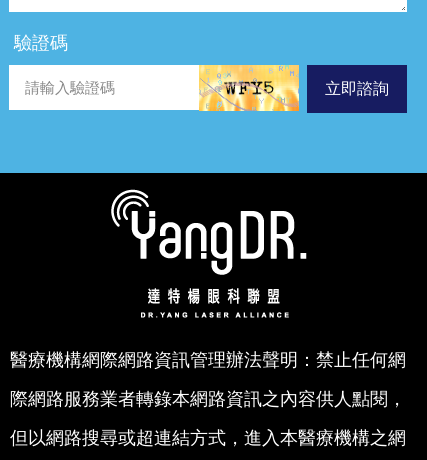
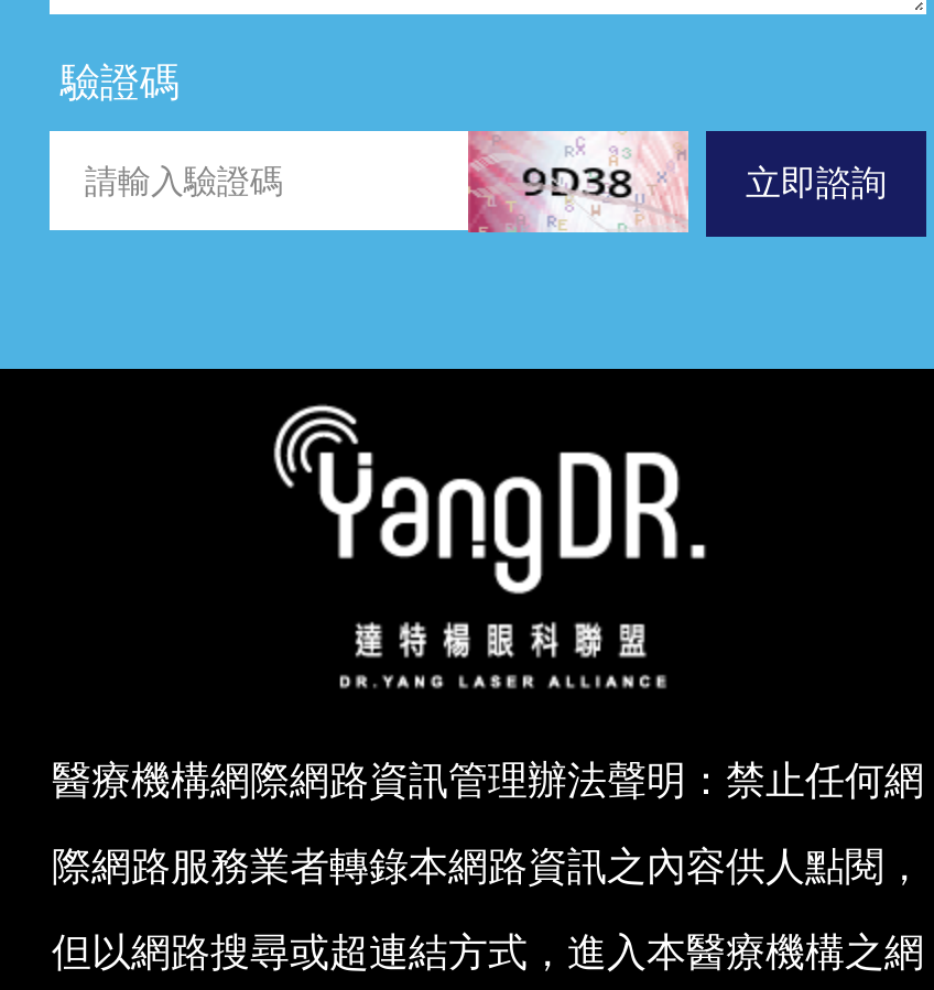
- [image]
+ [image]
